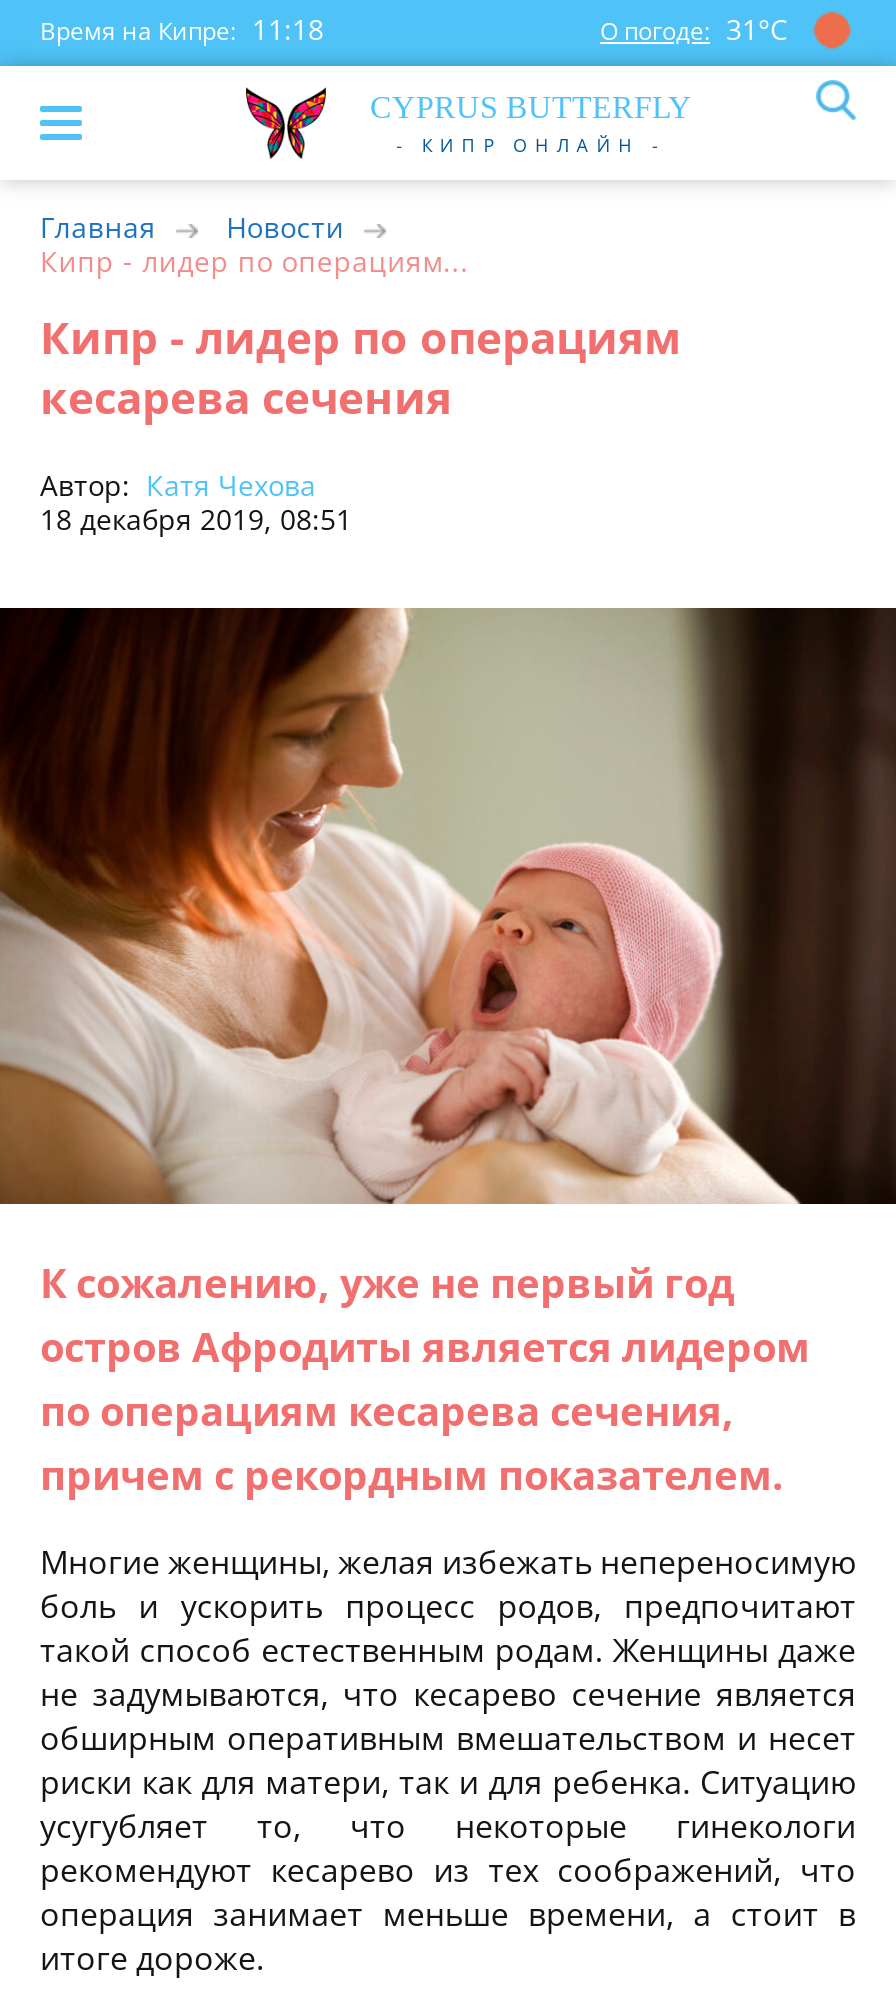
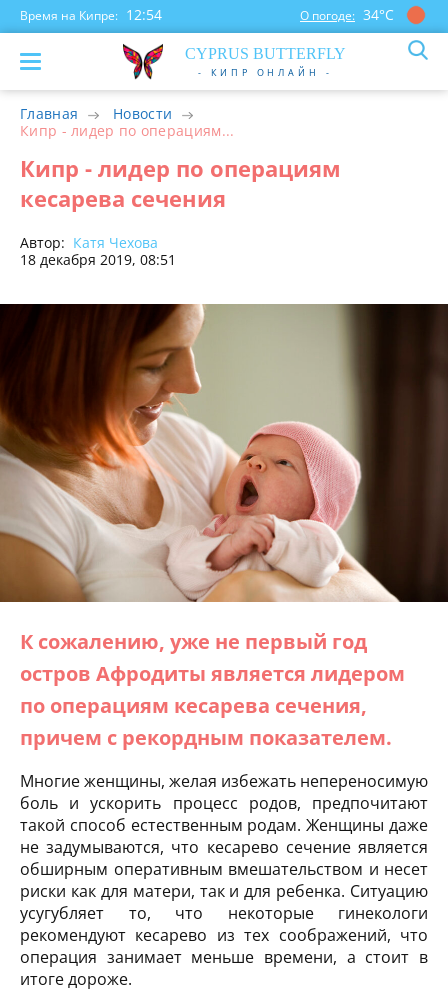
- Время на Кипре: 11:18
+ Время на Кипре: 12:54

- О погоде: 31°С
+ О погоде: 34°С
